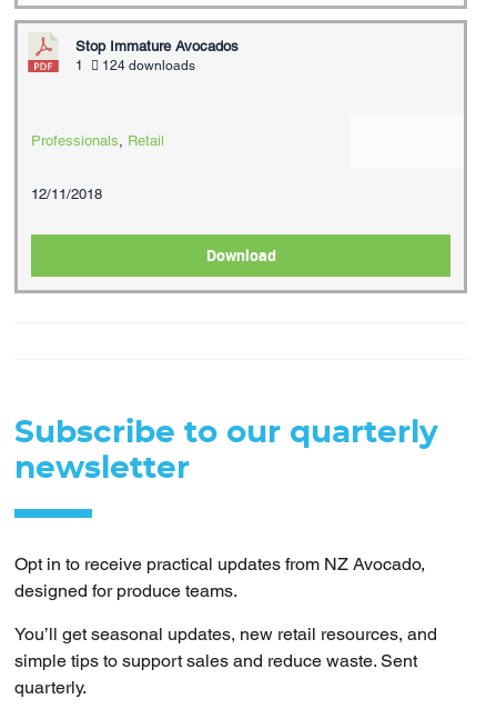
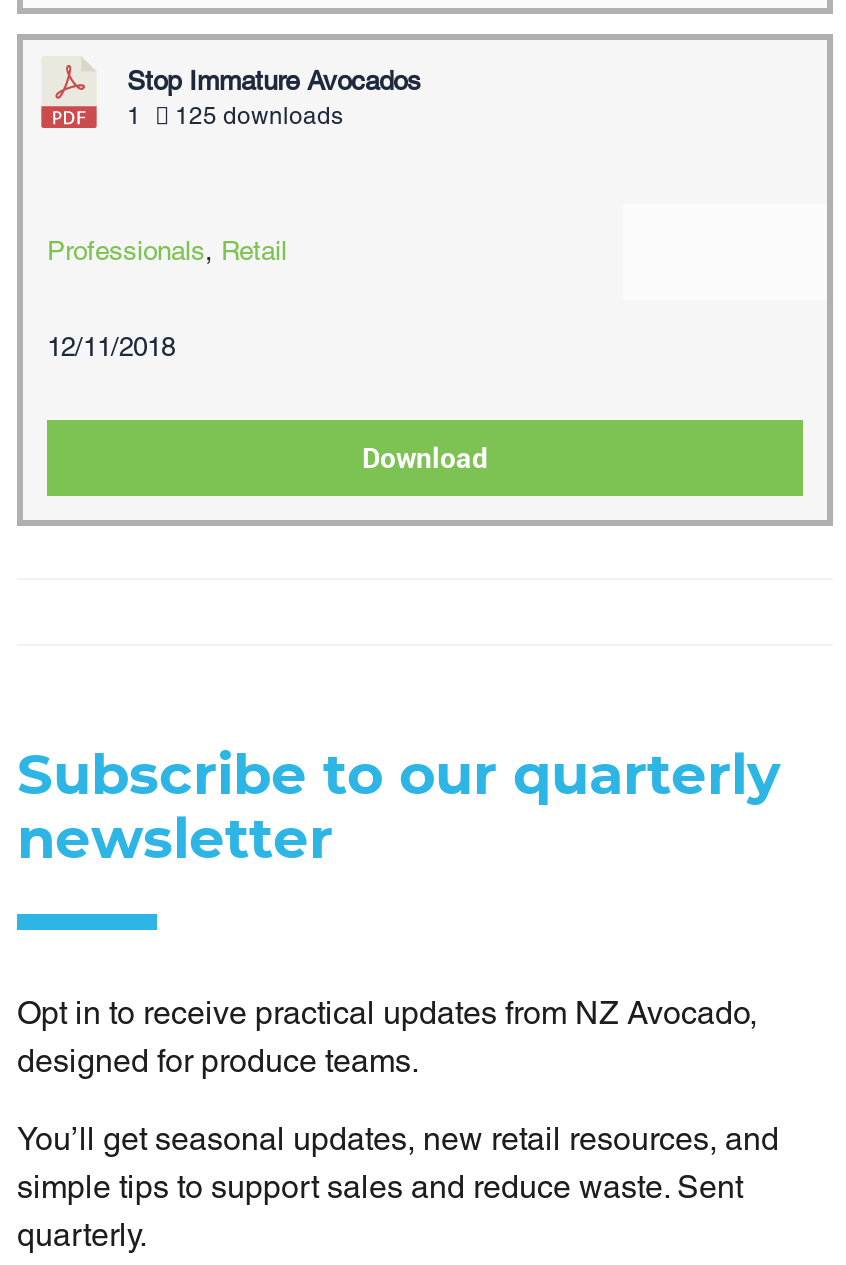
- 1 124 downloads
+ 1 125 downloads
